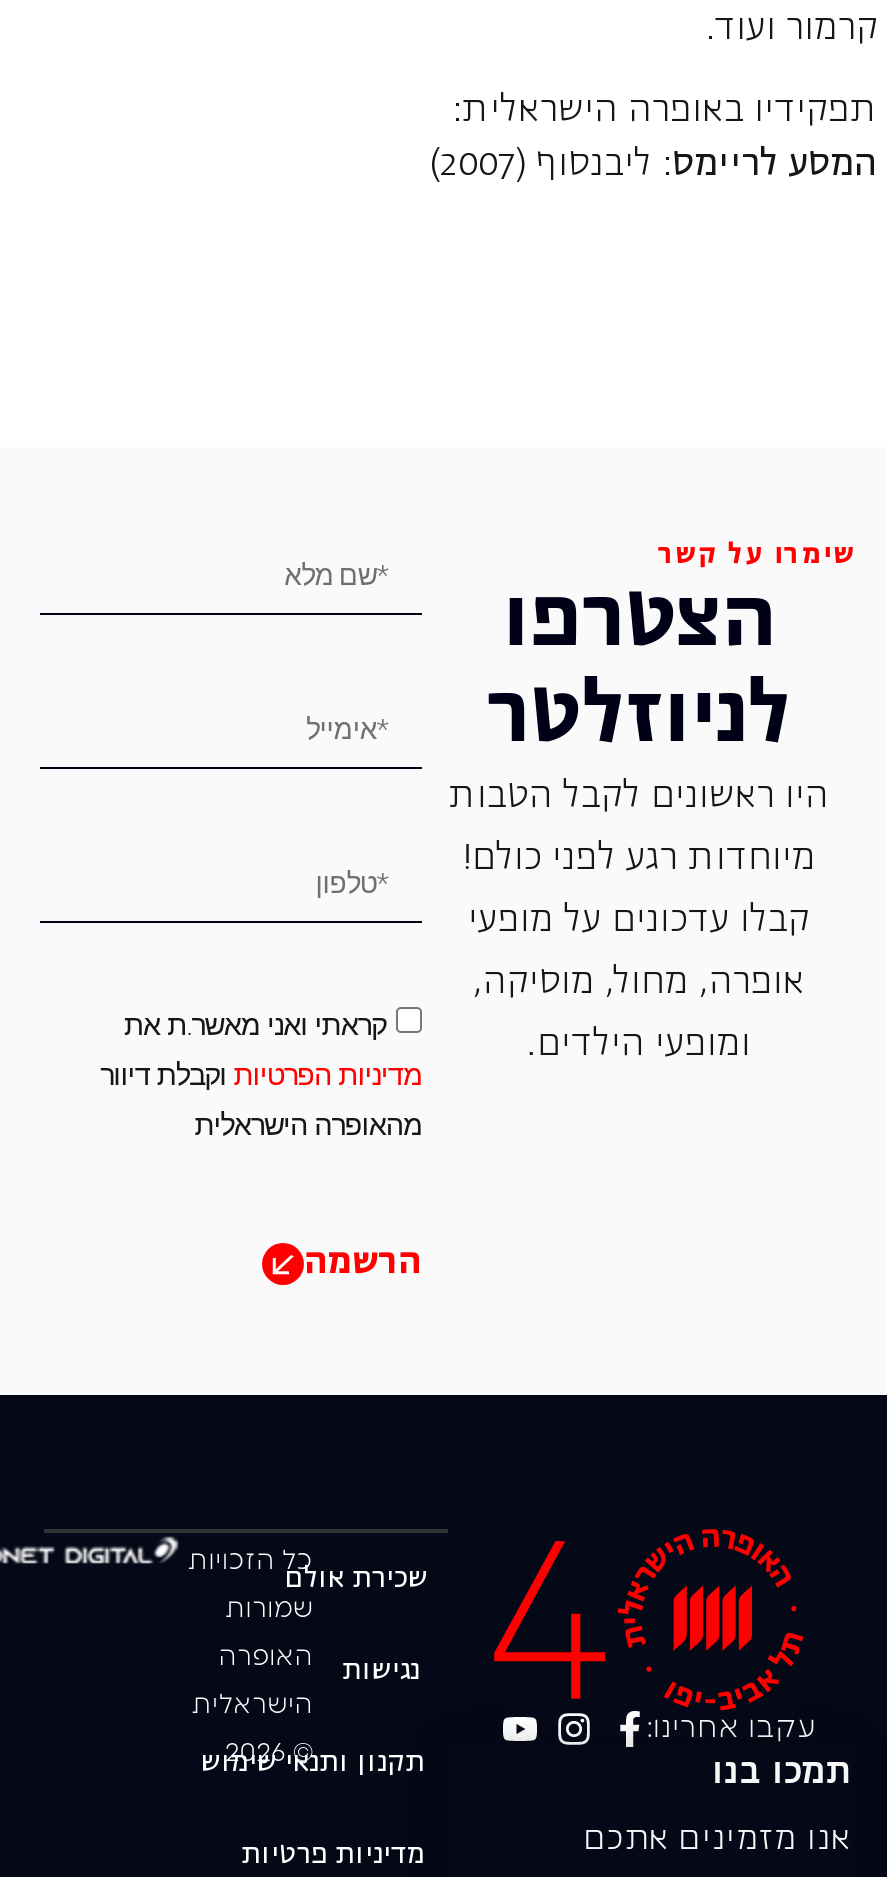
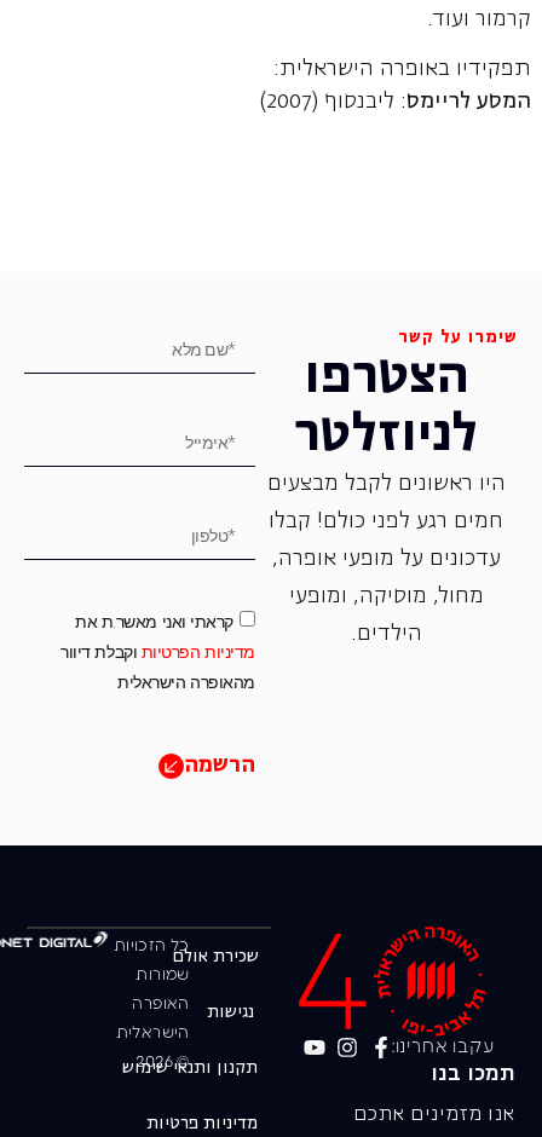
- היו ראשונים לקבל הטבות
+ היו ראשונים לקבל מבצעים

- מיוחדות רגע לפני כולם!
+ חמים רגע לפני כולם! קבלו

- קבלו עדכונים על מופעי
+ עדכונים על מופעי אופרה,

- אופרה, מחול, מוסיקה,
+ מחול, מוסיקה, ומופעי

- ומופעי הילדים.
+ הילדים.
